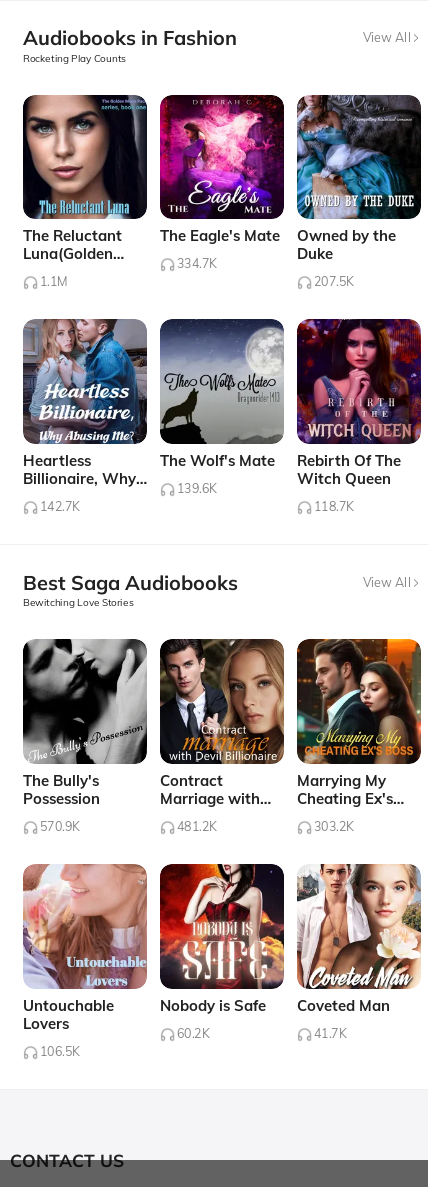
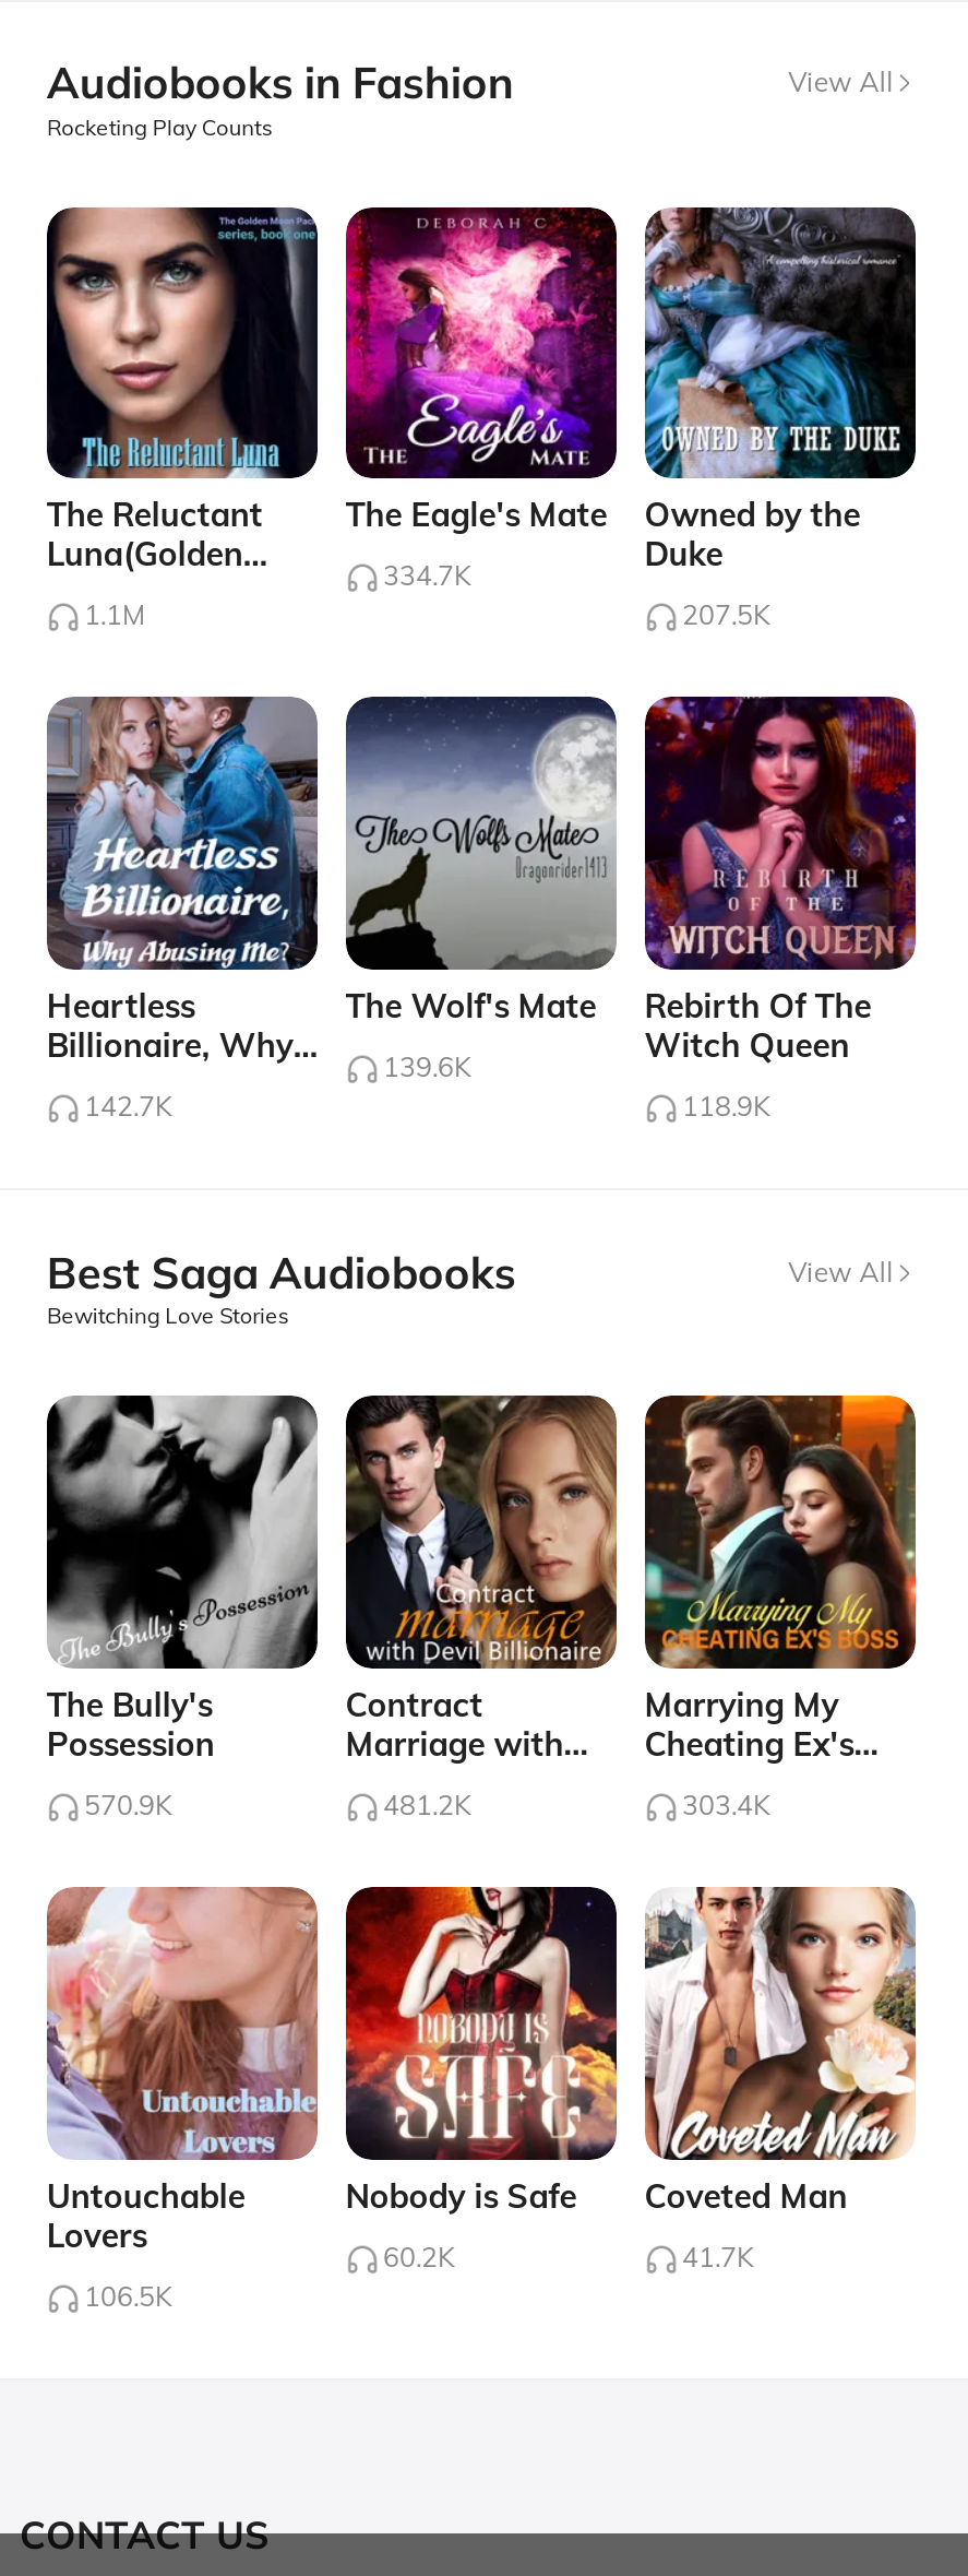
- 118.7K
+ 118.9K

- 303.2K
+ 303.4K
